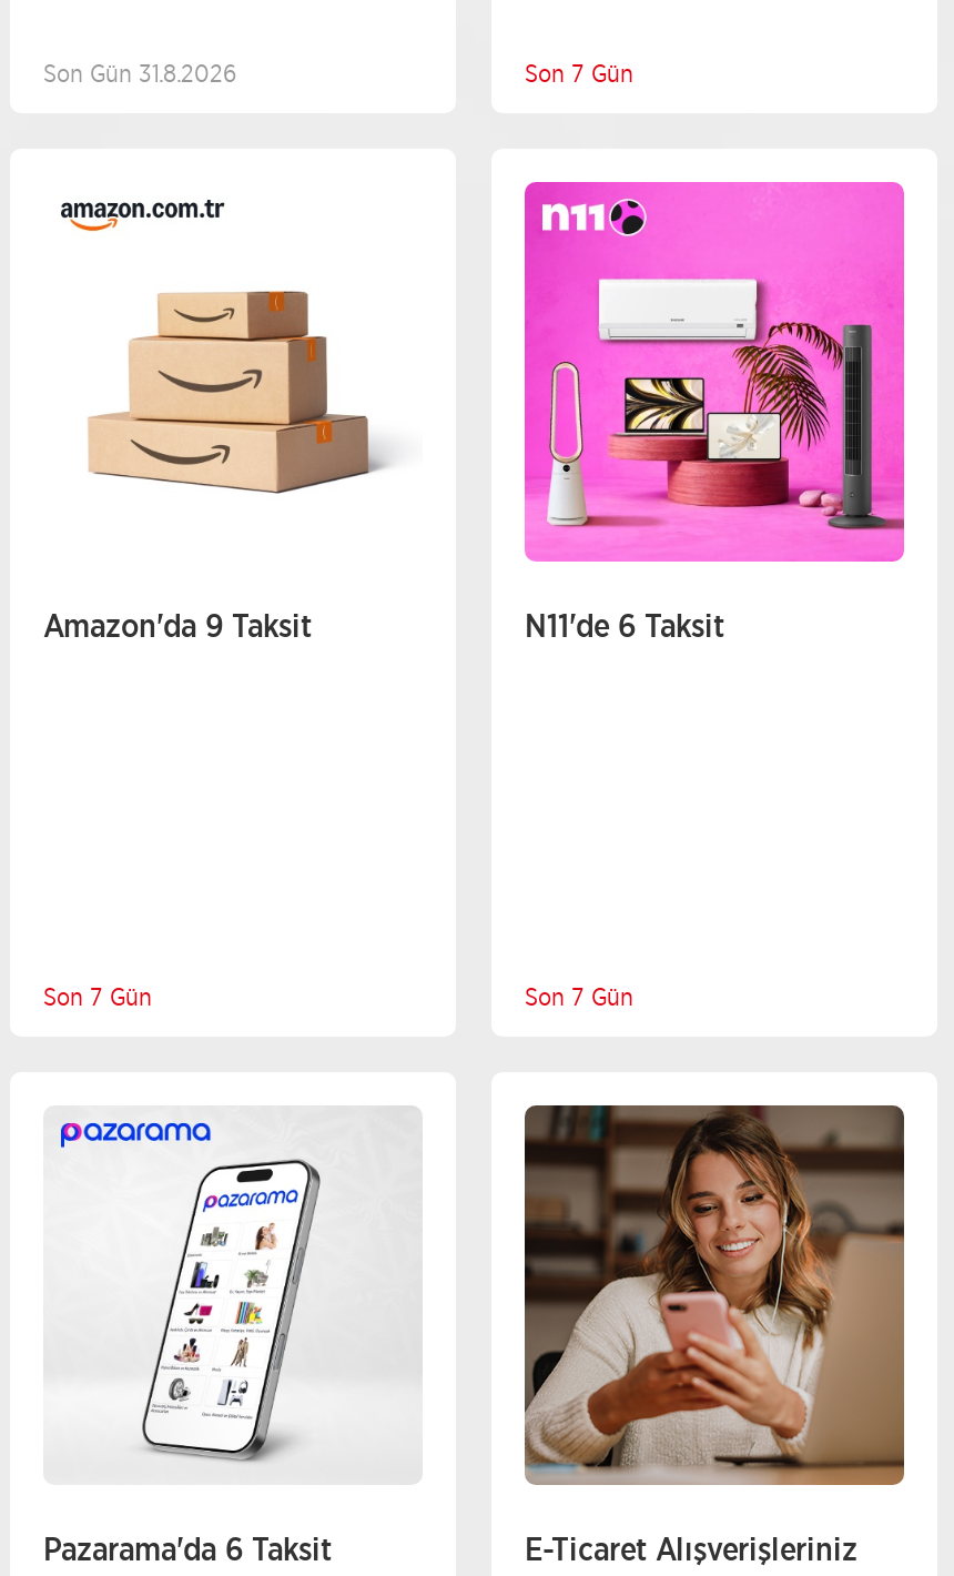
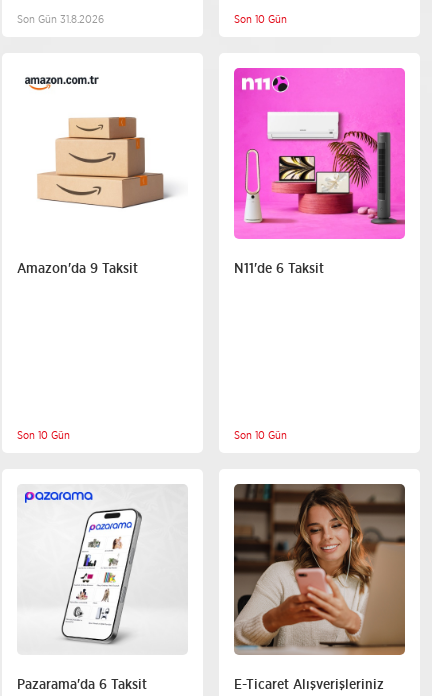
- Son 7 Gün
+ Son 10 Gün

- Son 7 Gün
+ Son 10 Gün

- Son 7 Gün
+ Son 10 Gün
